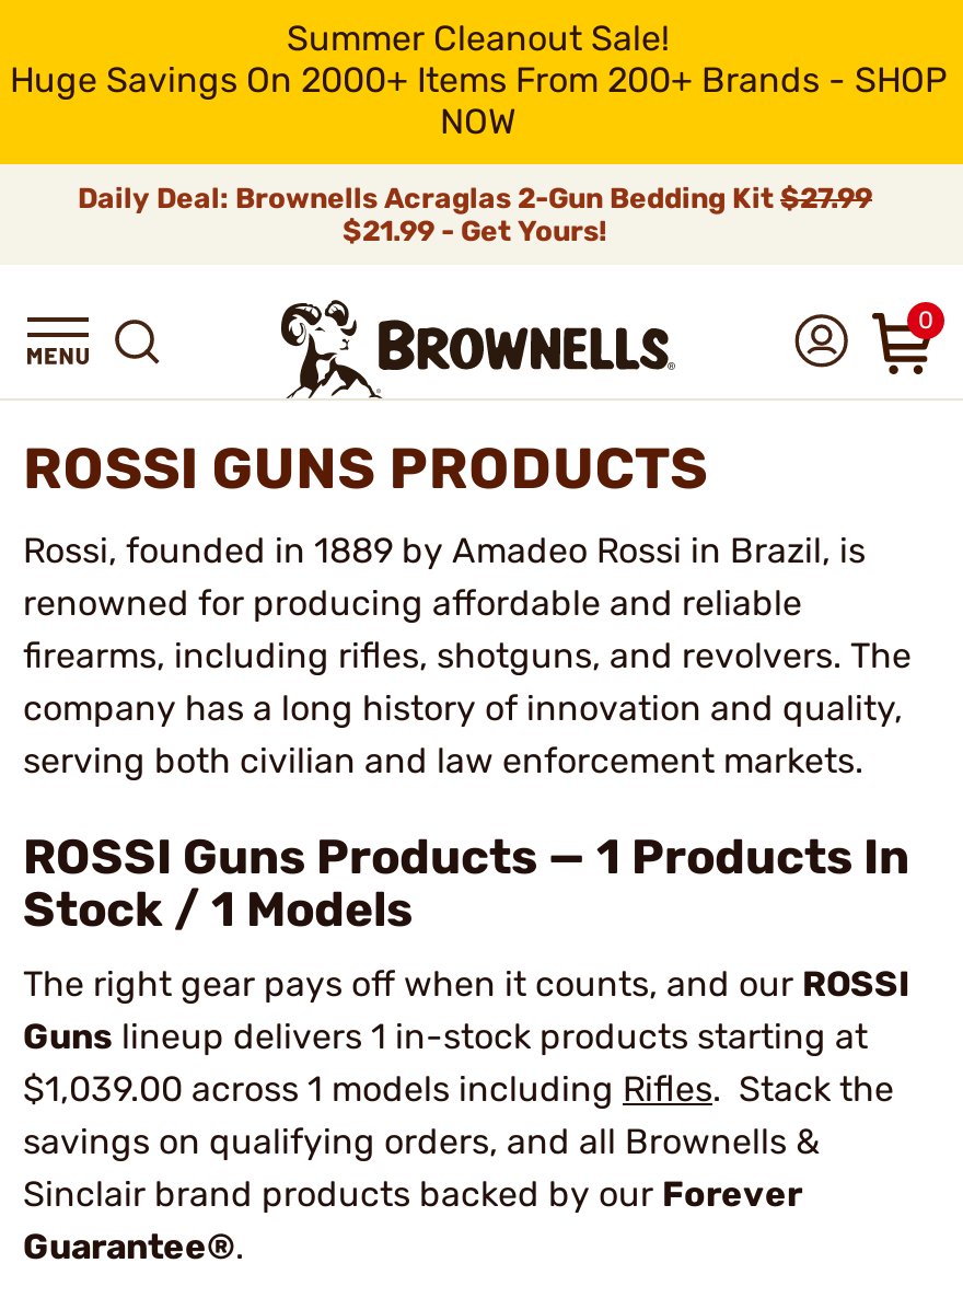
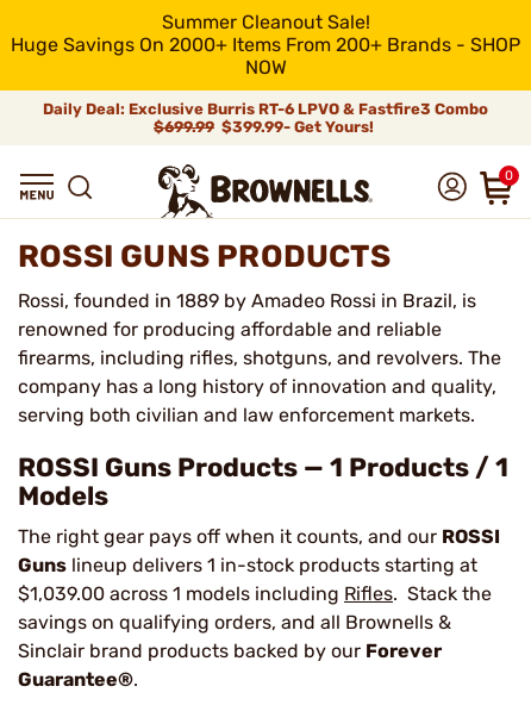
- Daily Deal: Brownells Acraglas 2-Gun Bedding Kit $27.99
- $21.99 - Get Yours!
+ Daily Deal: Exclusive Burris RT-6 LPVO & Fastfire3 Combo
+ $699.99 $399.99- Get Yours!

- ROSSI Guns Products — 1 Products In
- Stock / 1 Models
+ ROSSI Guns Products — 1 Products / 1
+ Models
